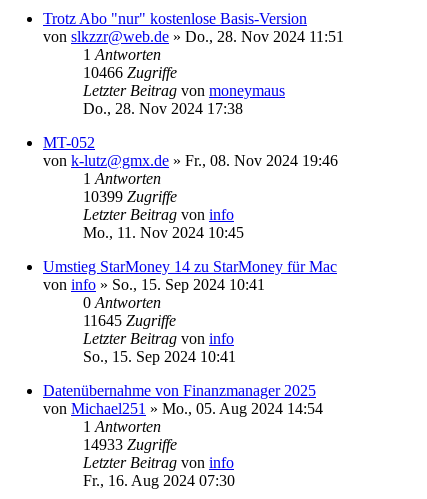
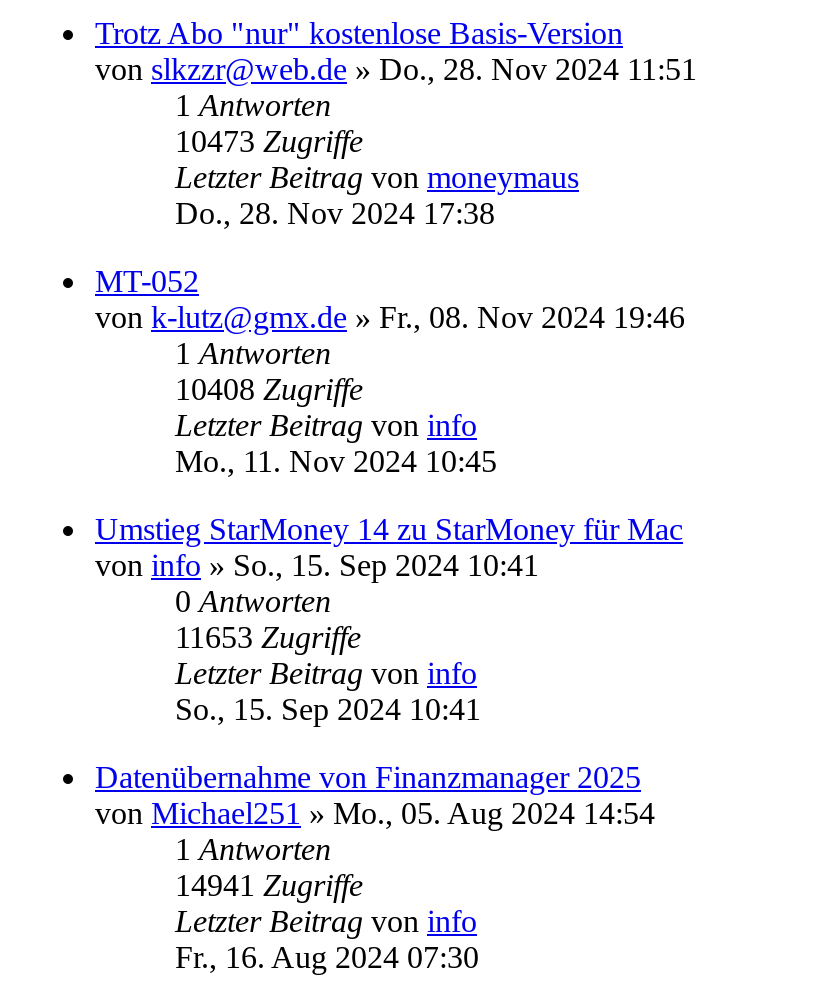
- 10466 Zugriffe
+ 10473 Zugriffe

- 10399 Zugriffe
+ 10408 Zugriffe

- 11645 Zugriffe
+ 11653 Zugriffe

- 14933 Zugriffe
+ 14941 Zugriffe
